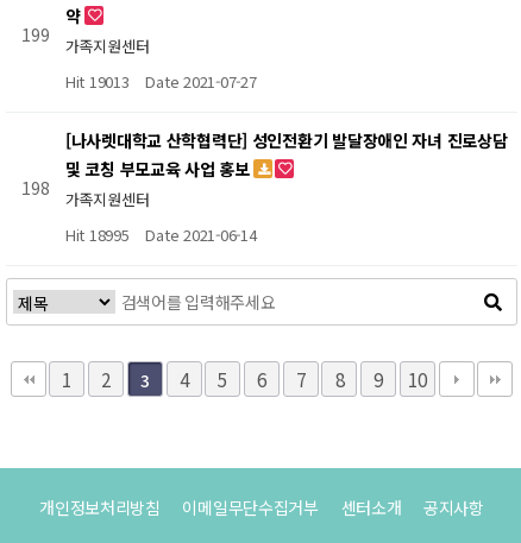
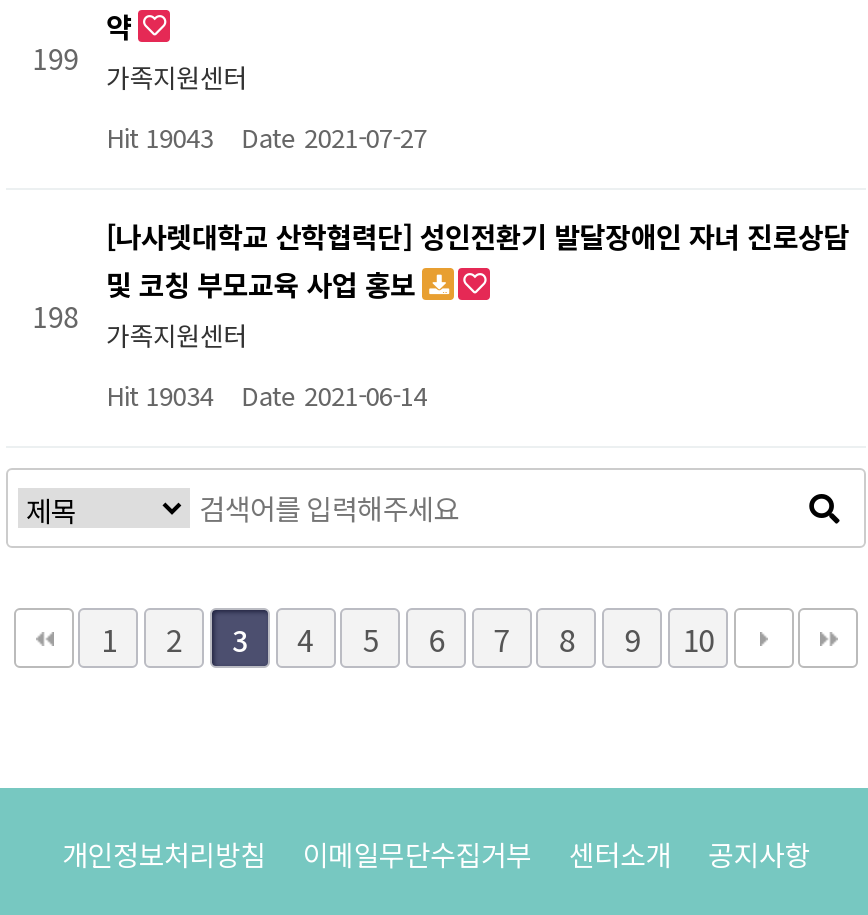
- Hit 19013 Date 2021-07-27
+ Hit 19043 Date 2021-07-27

- Hit 18995 Date 2021-06-14
+ Hit 19034 Date 2021-06-14
